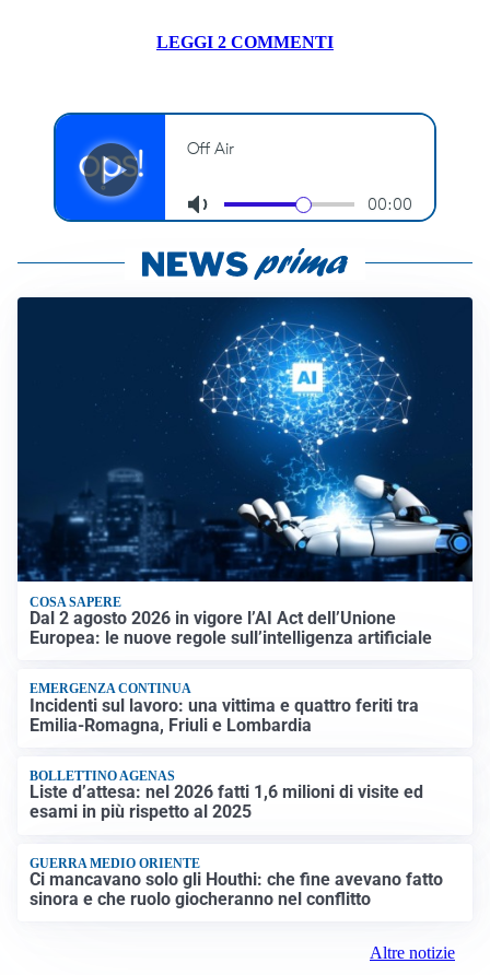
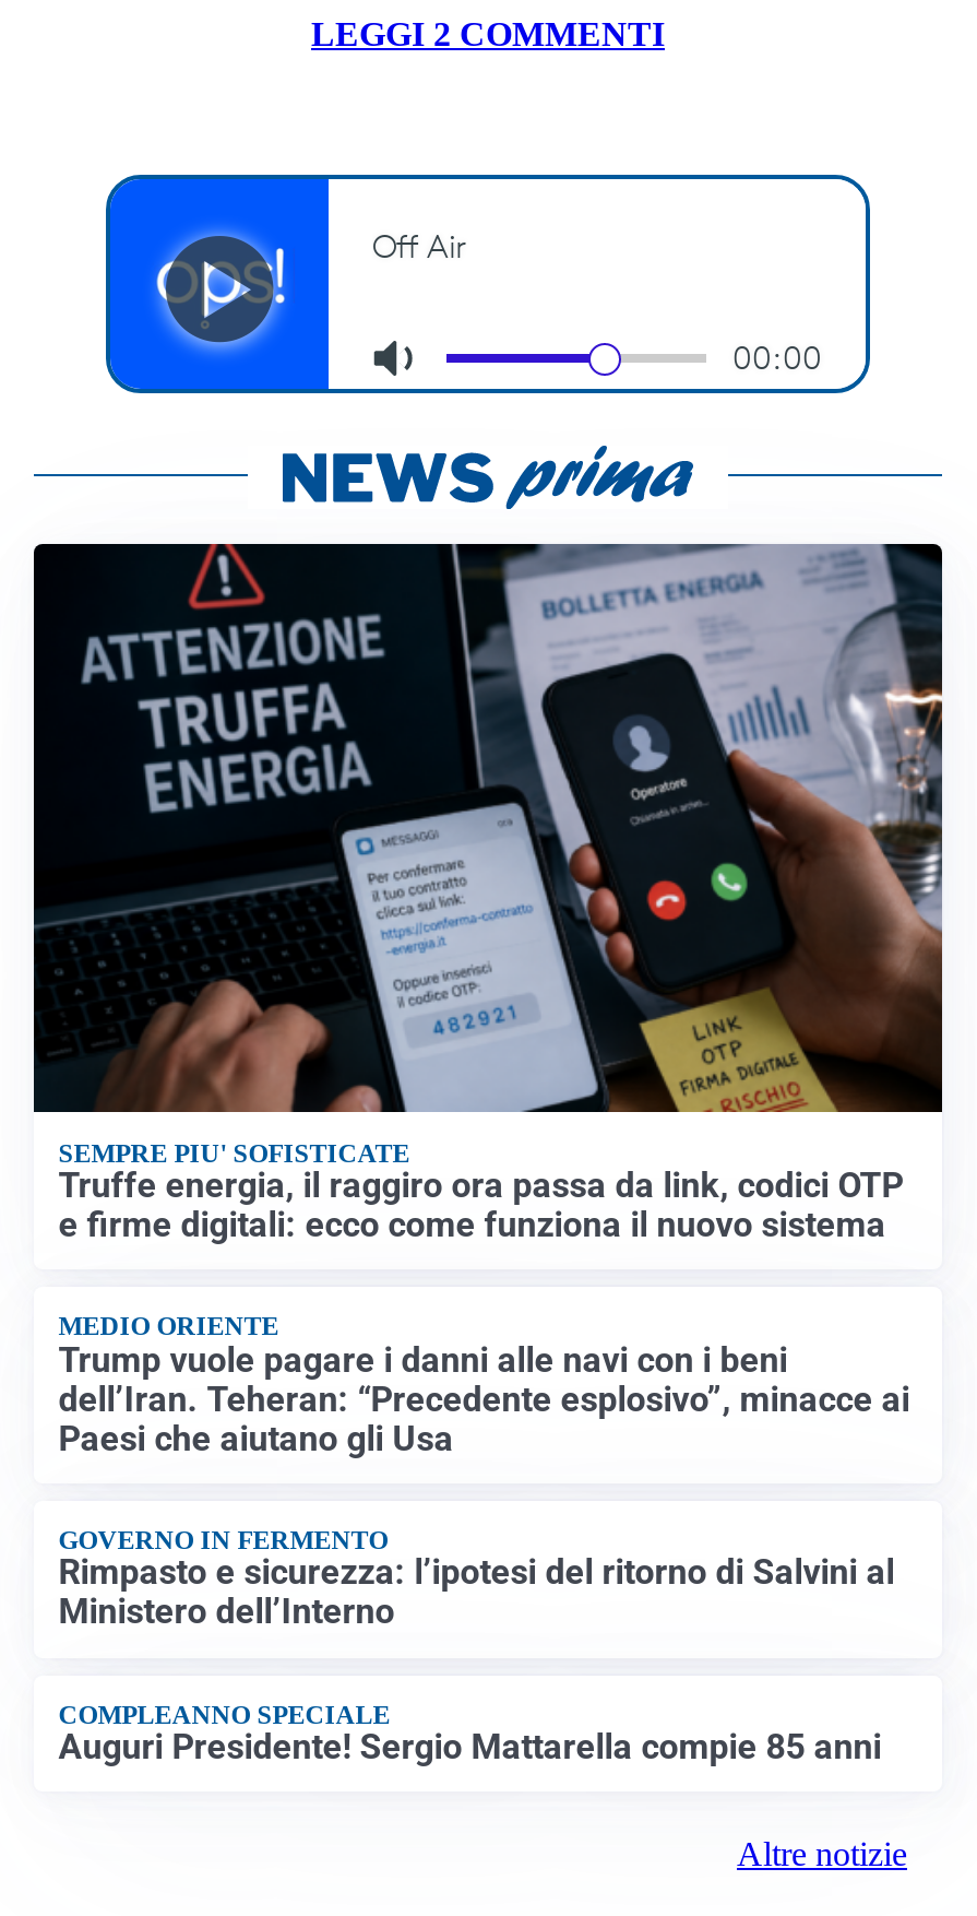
- [image]
- COSA SAPERE
- Dal 2 agosto 2026 in vigore l’AI Act dell’Unione
- Europea: le nuove regole sull’intelligenza artificiale
+ [image]
+ SEMPRE PIU' SOFISTICATE
+ Truffe energia, il raggiro ora passa da link, codici OTP
+ e firme digitali: ecco come funziona il nuovo sistema

- EMERGENZA CONTINUA
- Incidenti sul lavoro: una vittima e quattro feriti tra
- Emilia-Romagna, Friuli e Lombardia
+ MEDIO ORIENTE
+ Trump vuole pagare i danni alle navi con i beni
+ dell’Iran. Teheran: “Precedente esplosivo”, minacce ai
+ Paesi che aiutano gli Usa

- BOLLETTINO AGENAS
- Liste d’attesa: nel 2026 fatti 1,6 milioni di visite ed
- esami in più rispetto al 2025
+ GOVERNO IN FERMENTO
+ Rimpasto e sicurezza: l’ipotesi del ritorno di Salvini al
+ Ministero dell’Interno

- GUERRA MEDIO ORIENTE
- Ci mancavano solo gli Houthi: che fine avevano fatto
- sinora e che ruolo giocheranno nel conflitto
+ COMPLEANNO SPECIALE
+ Auguri Presidente! Sergio Mattarella compie 85 anni
